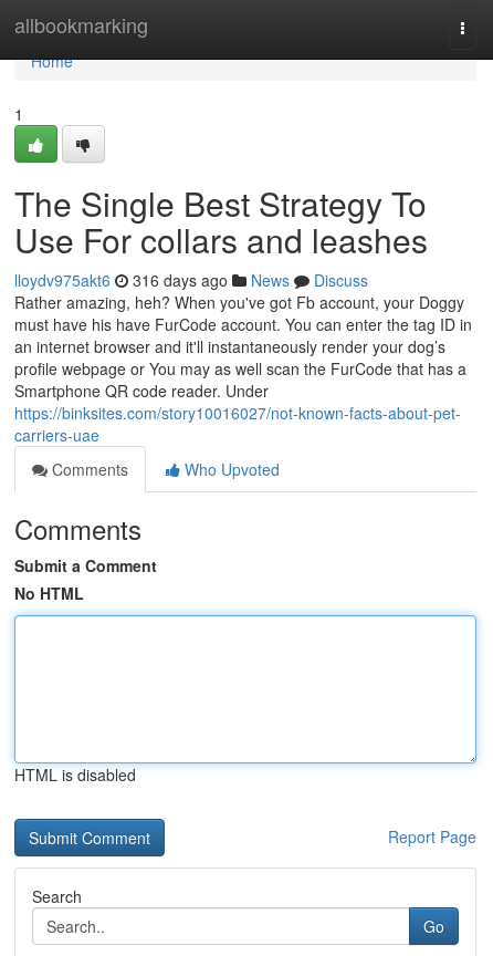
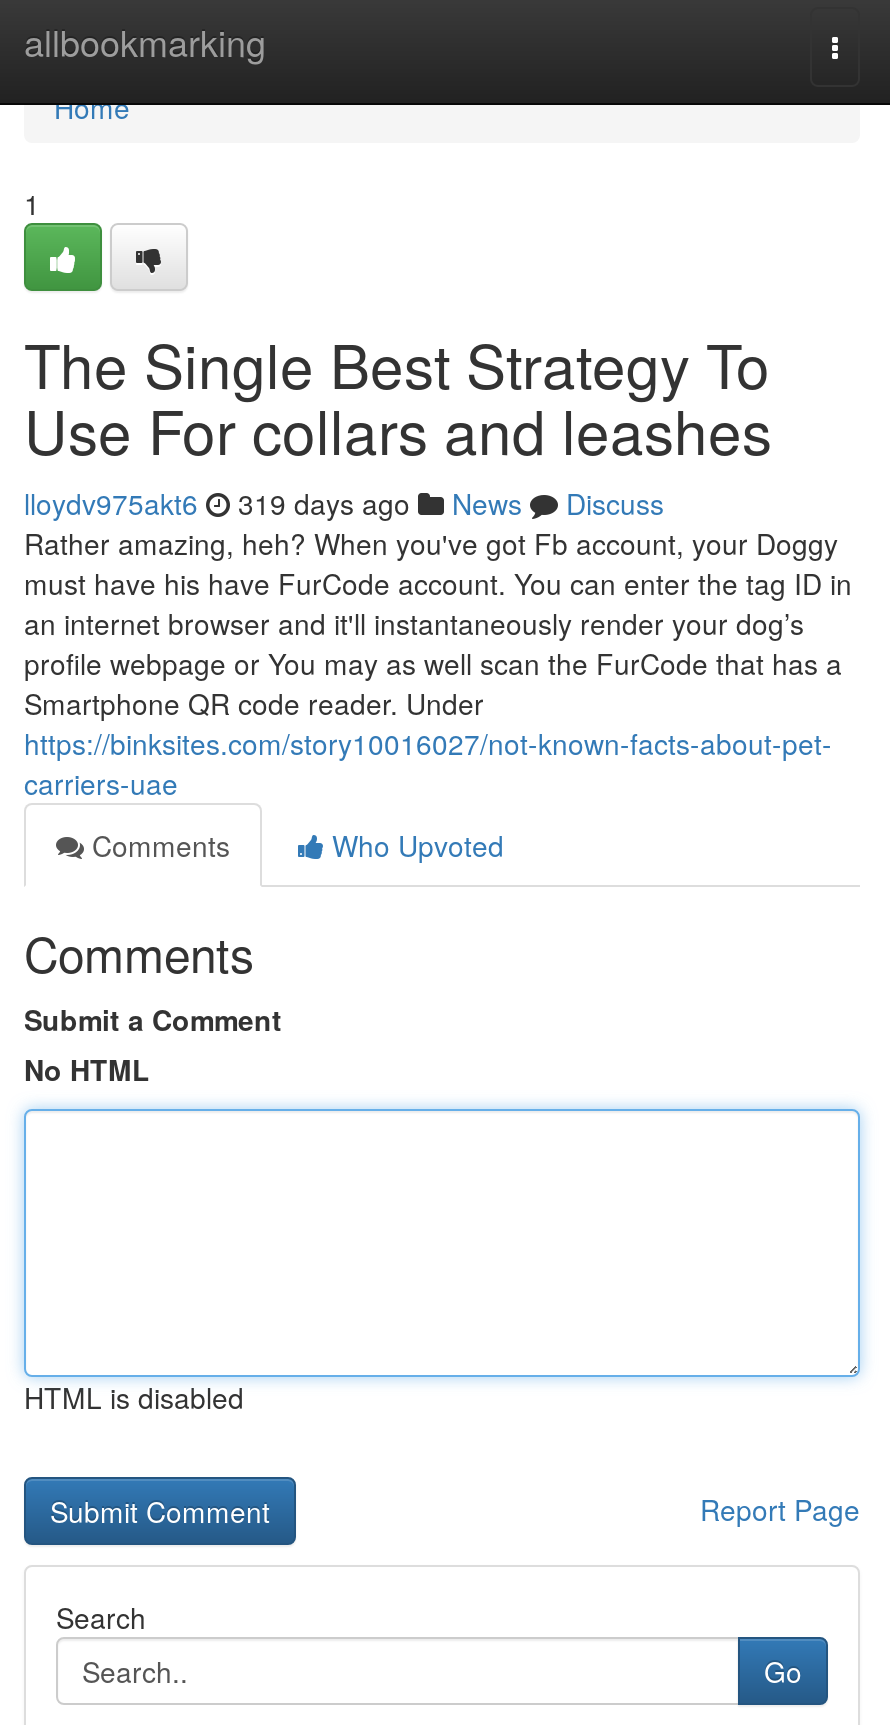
- lloydv975akt6 316 days ago News Discuss
+ lloydv975akt6 319 days ago News Discuss
